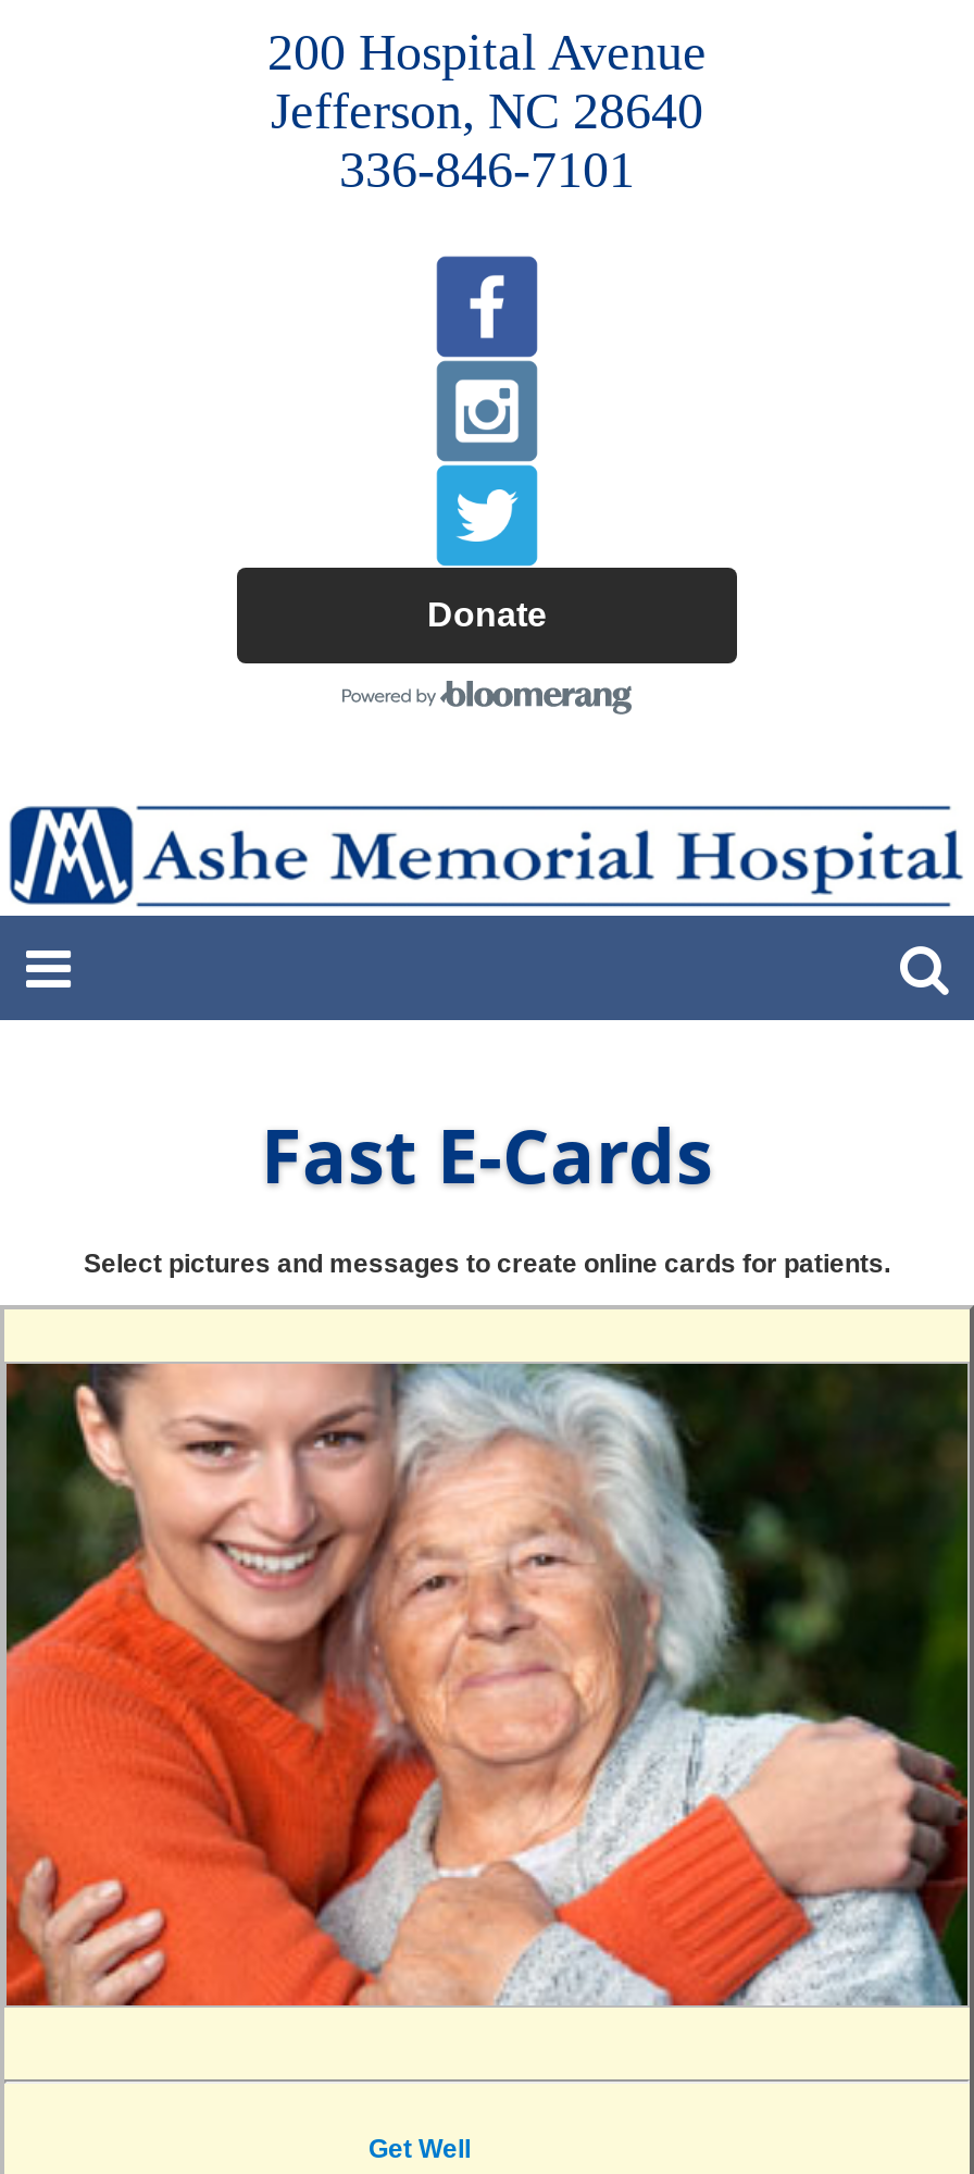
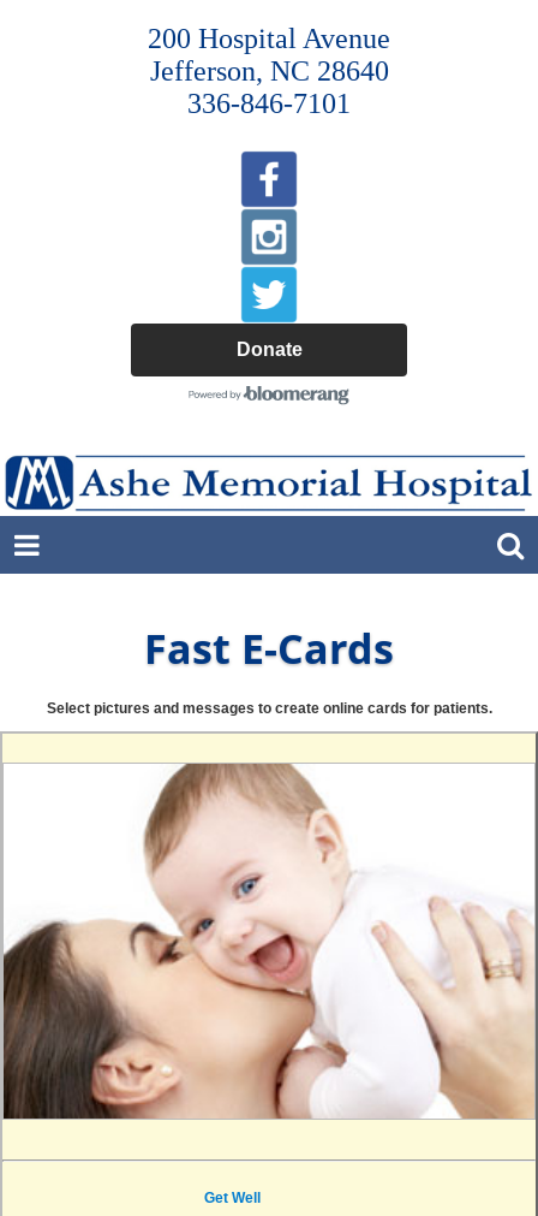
- [image]
+ [image]
